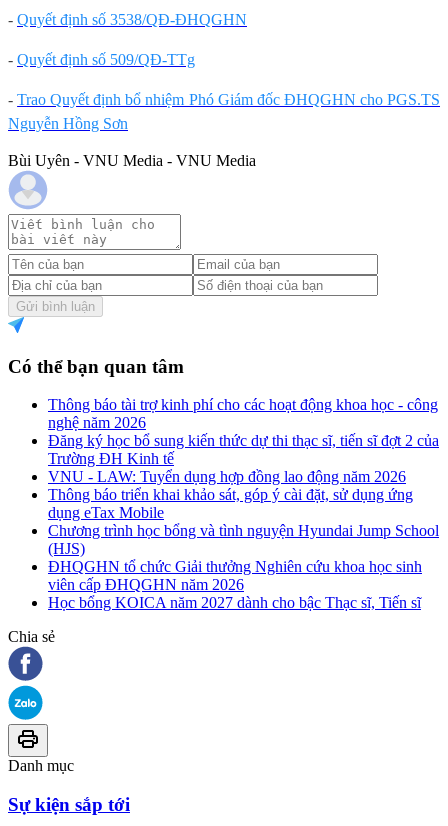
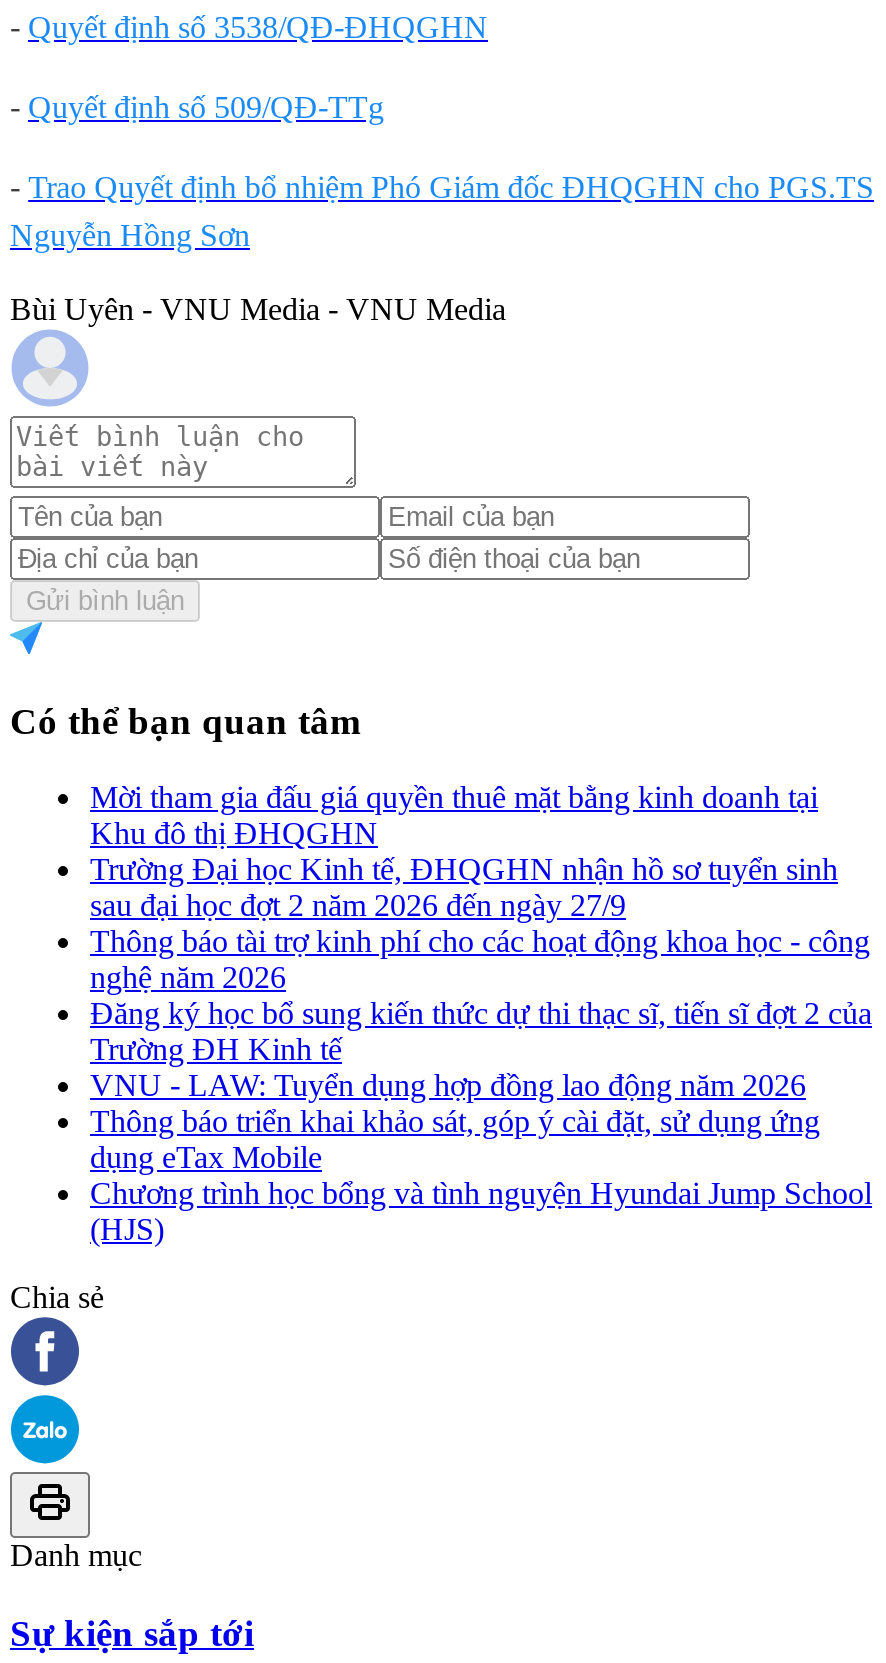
+ Mời tham gia đấu giá quyền thuê mặt bằng kinh doanh tại
+ Khu đô thị ĐHQGHN
+ Trường Đại học Kinh tế, ĐHQGHN nhận hồ sơ tuyển sinh
+ sau đại học đợt 2 năm 2026 đến ngày 27/9

moved down: Thông báo tài trợ kinh phí cho các hoạt động khoa học - công | nghệ năm 2026 | Đăng ký học bổ sung kiến thức dự thi thạc sĩ, tiến sĩ đợt 2 của | ... | Chương trình học bổng và tình nguyện Hyundai Jump School | (HJS)

- ĐHQGHN tổ chức Giải thưởng Nghiên cứu khoa học sinh
- viên cấp ĐHQGHN năm 2026
- Học bổng KOICA năm 2027 dành cho bậc Thạc sĩ, Tiến sĩ
